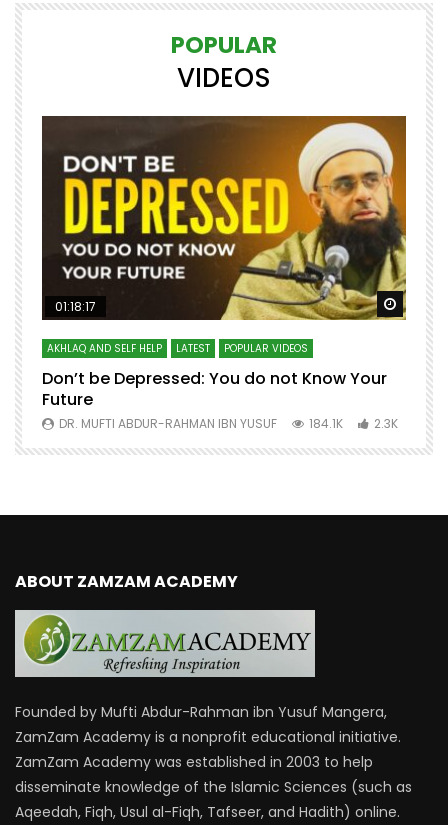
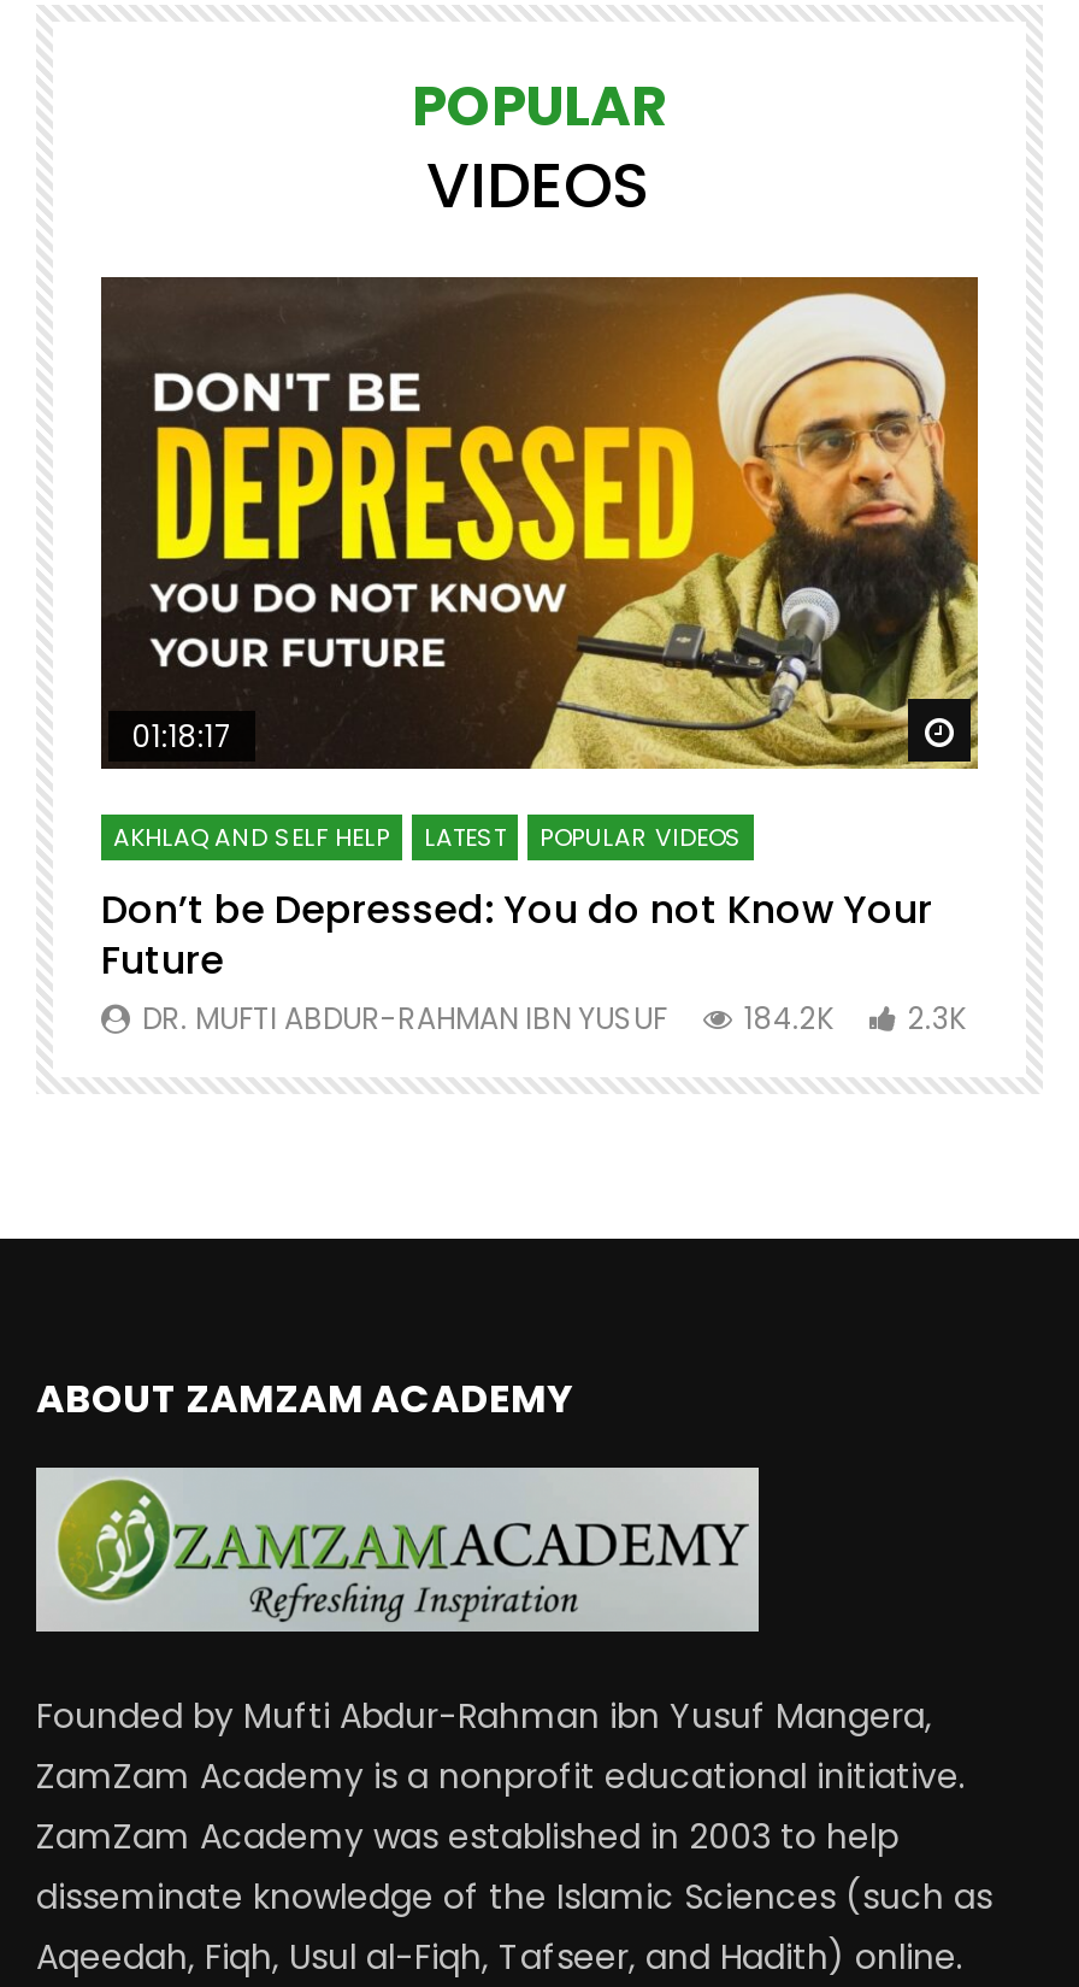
- DR. MUFTI ABDUR-RAHMAN IBN YUSUF 184.1K 2.3K
+ DR. MUFTI ABDUR-RAHMAN IBN YUSUF 184.2K 2.3K
